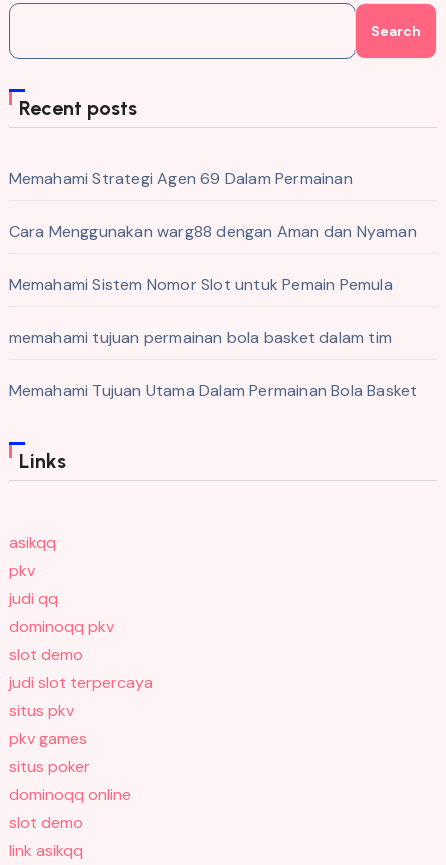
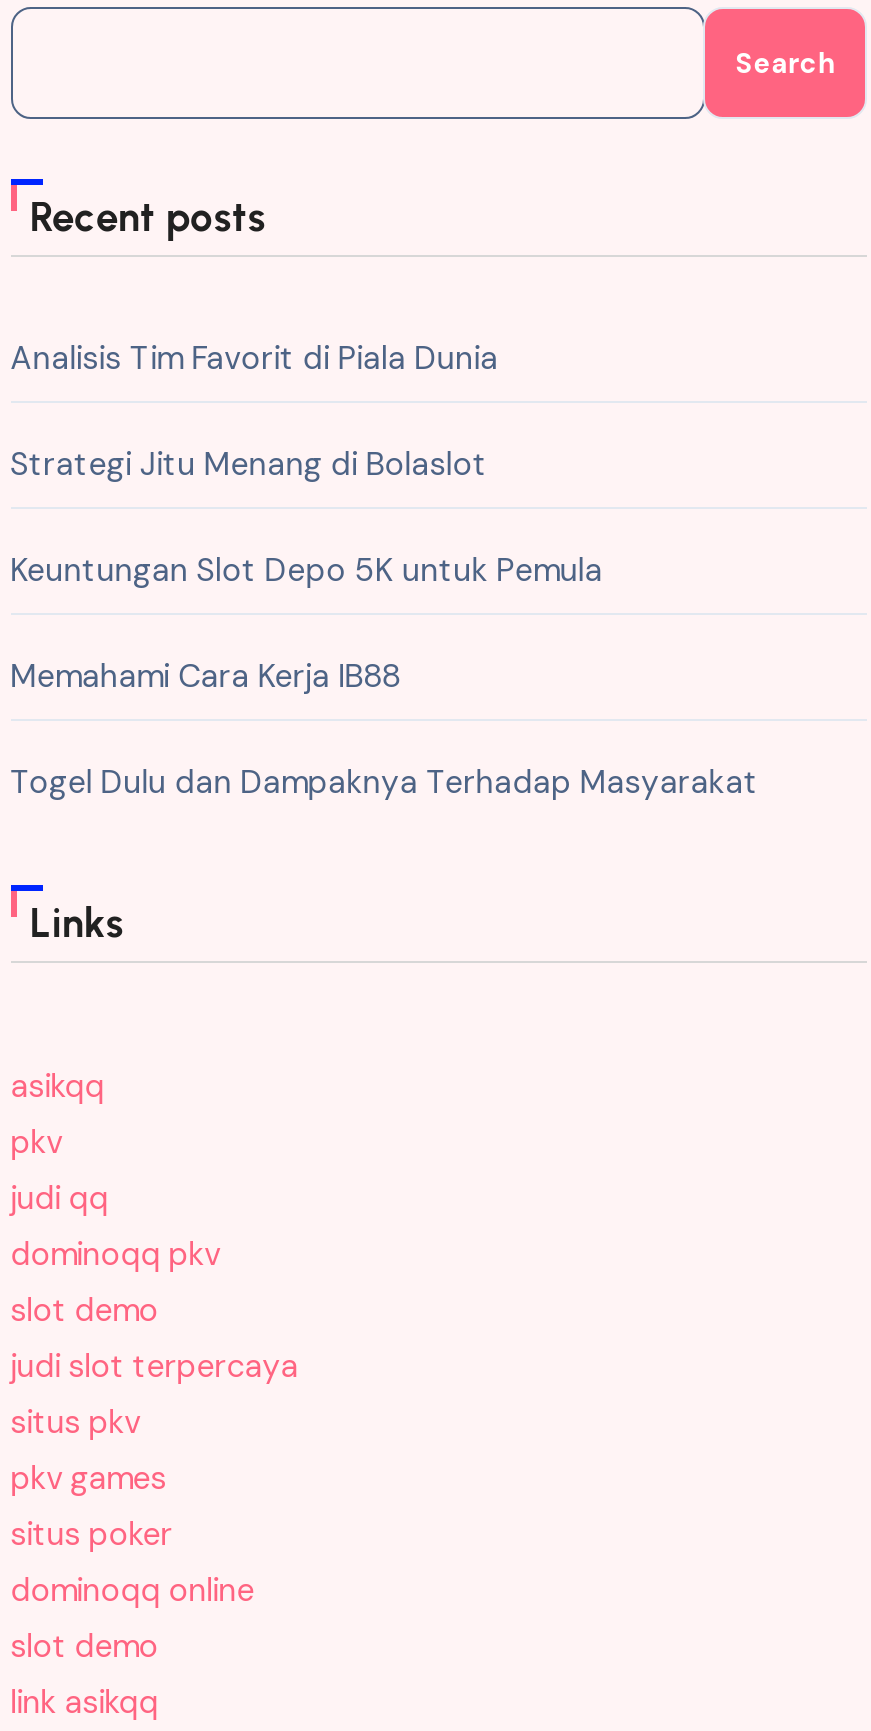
- Memahami Strategi Agen 69 Dalam Permainan
+ Analisis Tim Favorit di Piala Dunia

- Cara Menggunakan warg88 dengan Aman dan Nyaman
+ Strategi Jitu Menang di Bolaslot

- Memahami Sistem Nomor Slot untuk Pemain Pemula
+ Keuntungan Slot Depo 5K untuk Pemula

- memahami tujuan permainan bola basket dalam tim
+ Memahami Cara Kerja IB88

- Memahami Tujuan Utama Dalam Permainan Bola Basket
+ Togel Dulu dan Dampaknya Terhadap Masyarakat
